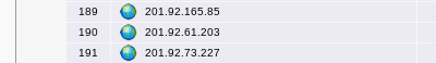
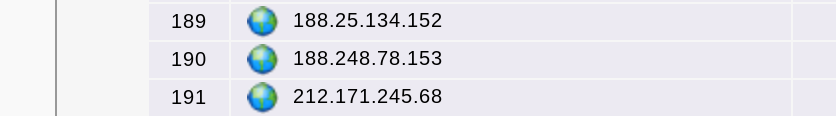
- 201.92.165.85
+ 188.25.134.152

- 201.92.61.203
+ 188.248.78.153

- 201.92.73.227
+ 212.171.245.68
